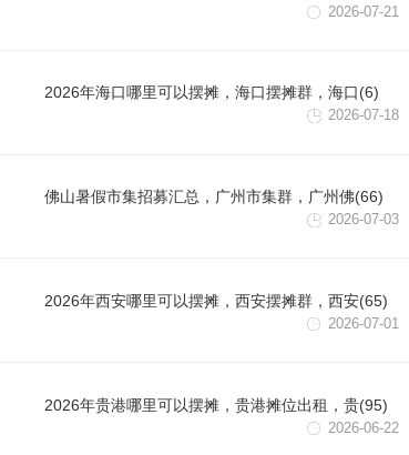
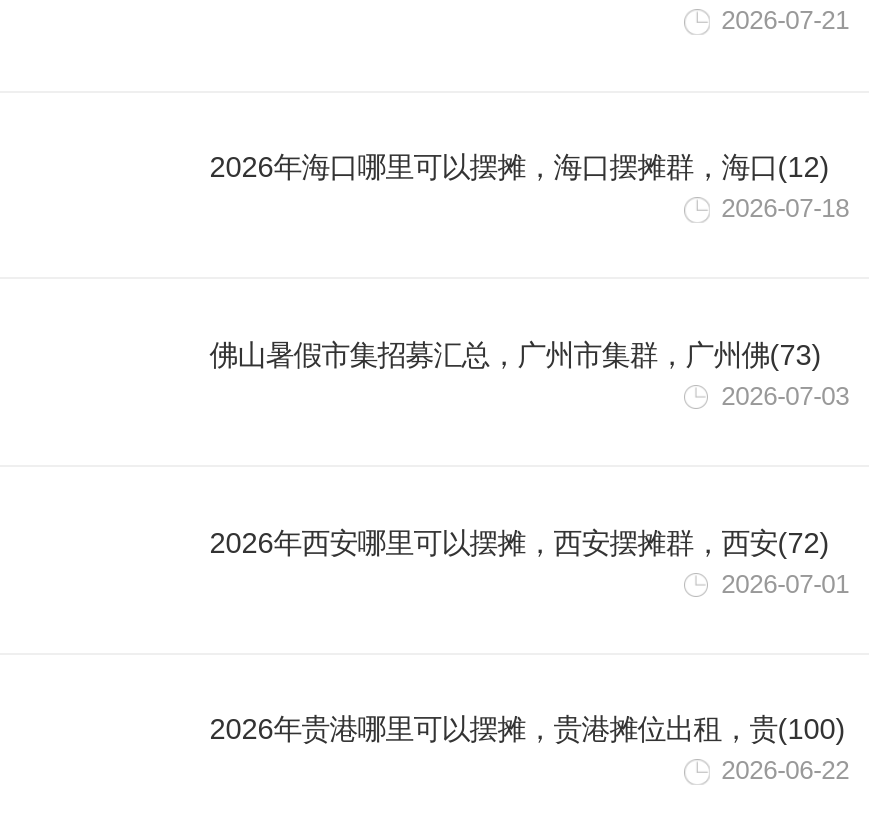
- 2026年海口哪里可以摆摊，海口摆摊群，海口(6)
+ 2026年海口哪里可以摆摊，海口摆摊群，海口(12)

- 佛山暑假市集招募汇总，广州市集群，广州佛(66)
+ 佛山暑假市集招募汇总，广州市集群，广州佛(73)

- 2026年西安哪里可以摆摊，西安摆摊群，西安(65)
+ 2026年西安哪里可以摆摊，西安摆摊群，西安(72)

- 2026年贵港哪里可以摆摊，贵港摊位出租，贵(95)
+ 2026年贵港哪里可以摆摊，贵港摊位出租，贵(100)
